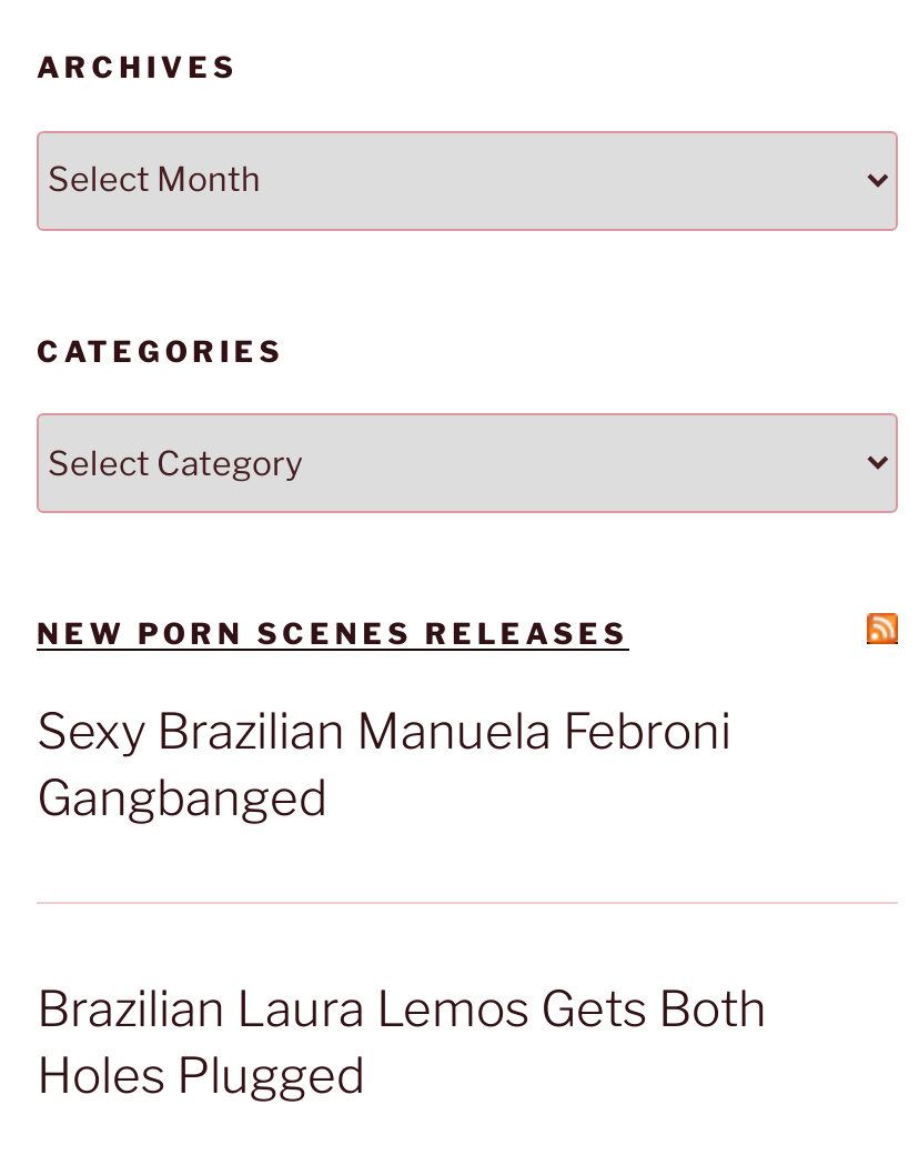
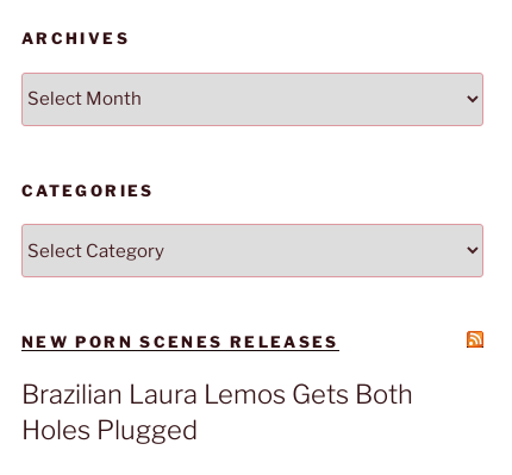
- Sexy Brazilian Manuela Febroni
- Gangbanged
